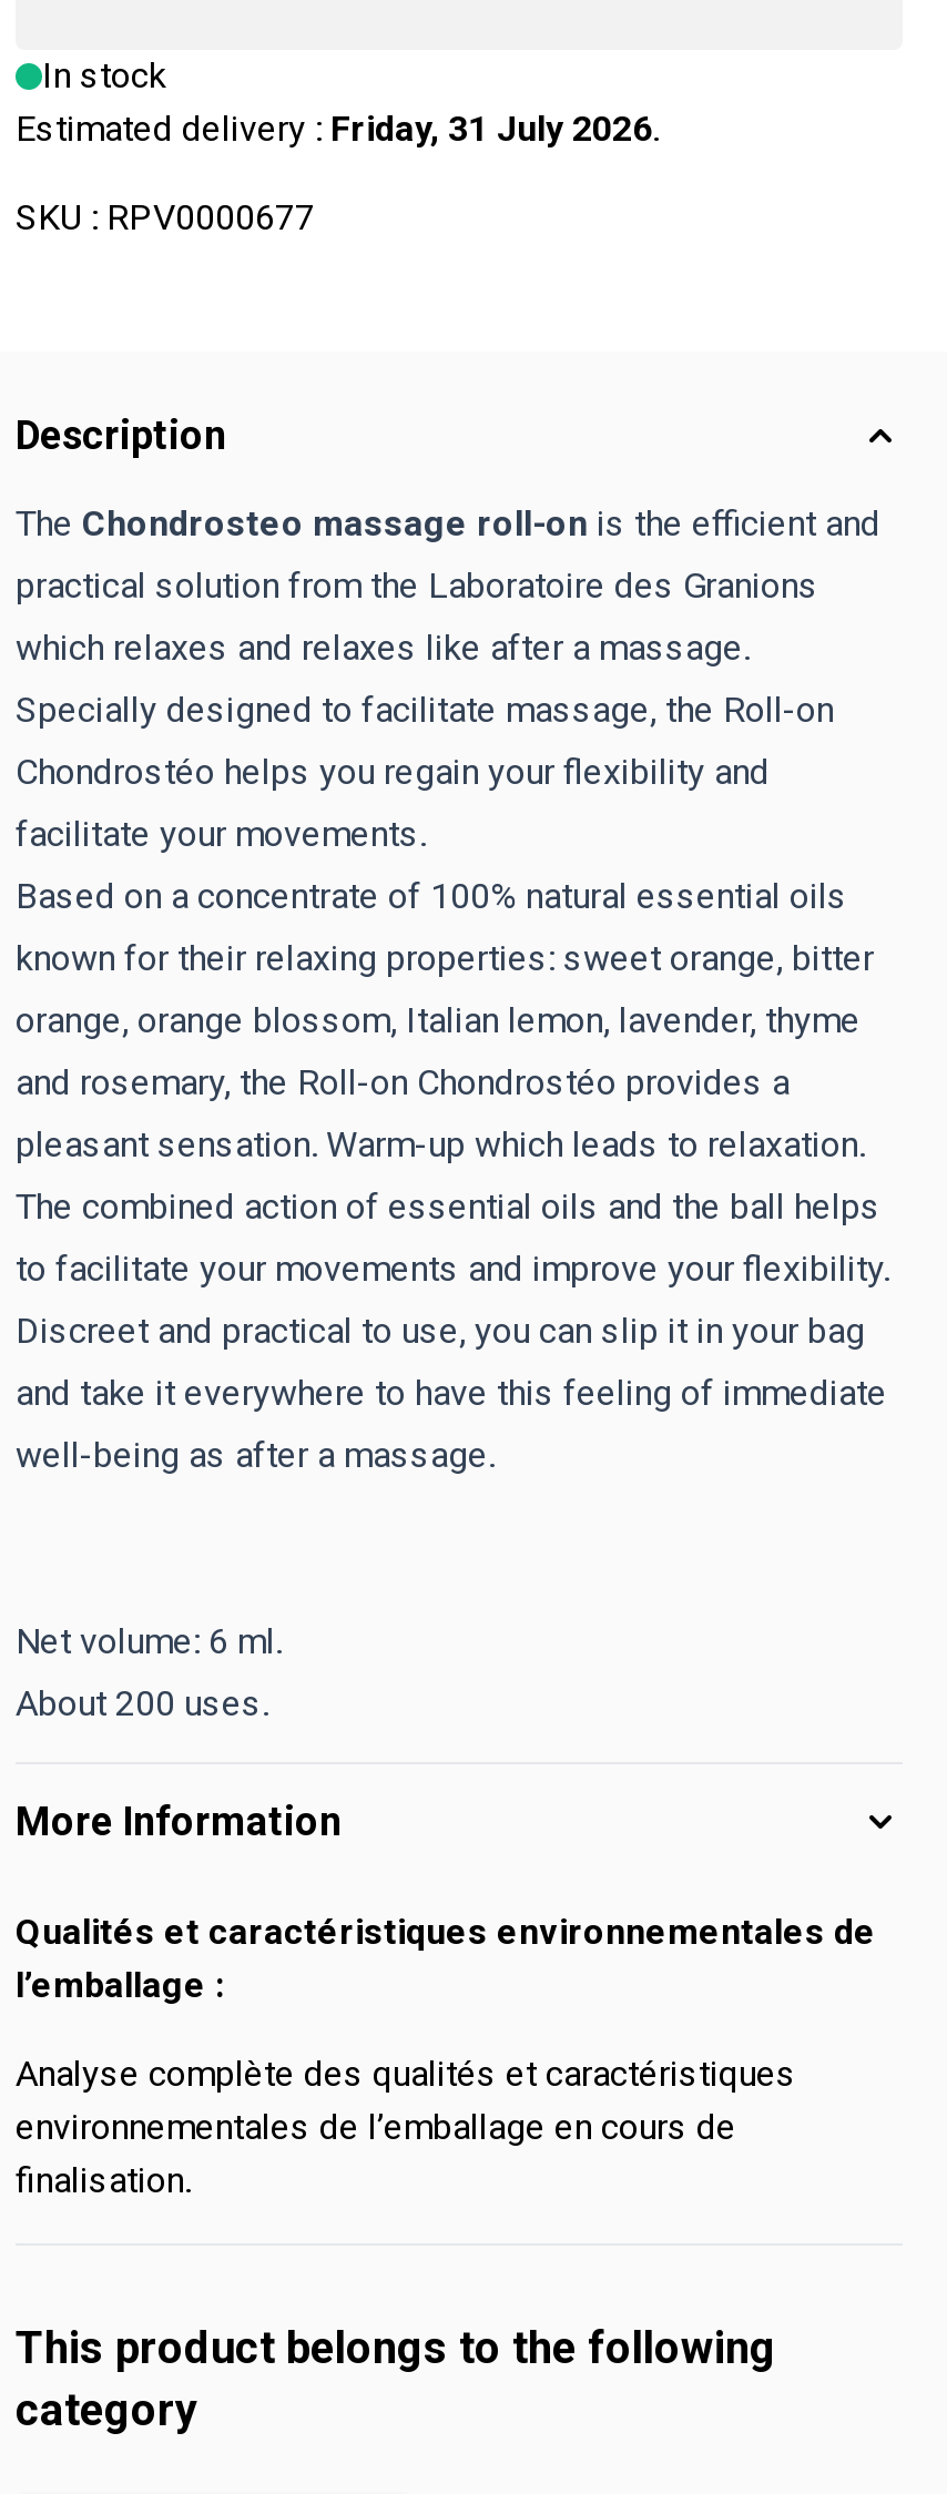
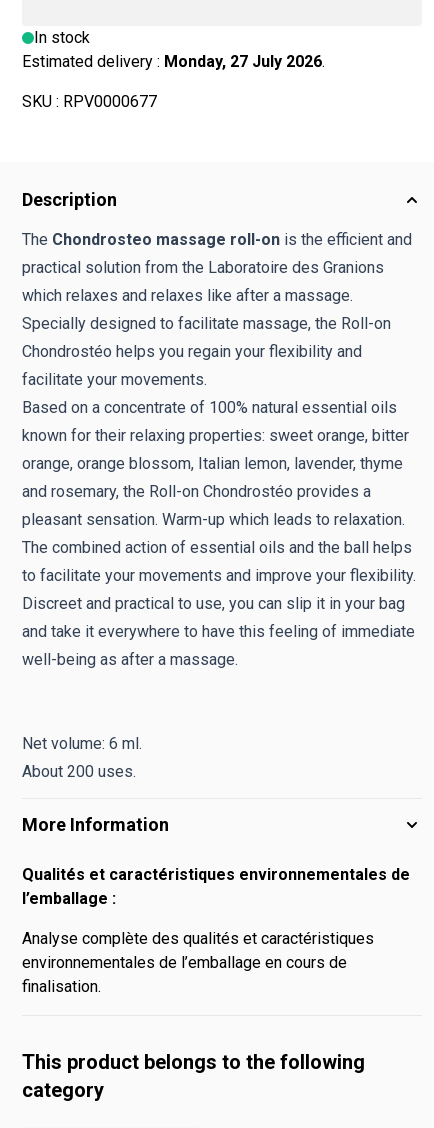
- Estimated delivery : Friday, 31 July 2026.
+ Estimated delivery : Monday, 27 July 2026.
